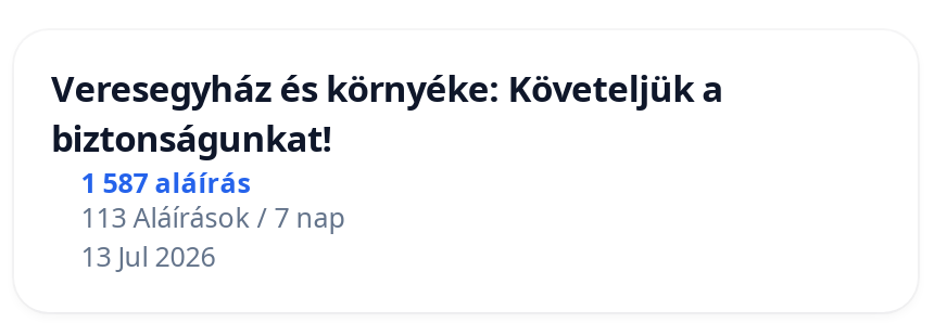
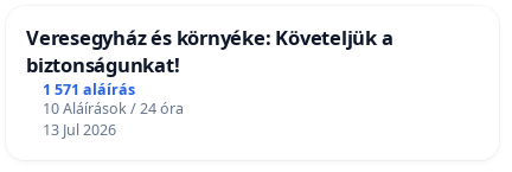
- 1 587 aláírás
+ 1 571 aláírás

- 113 Aláírások / 7 nap
+ 10 Aláírások / 24 óra
